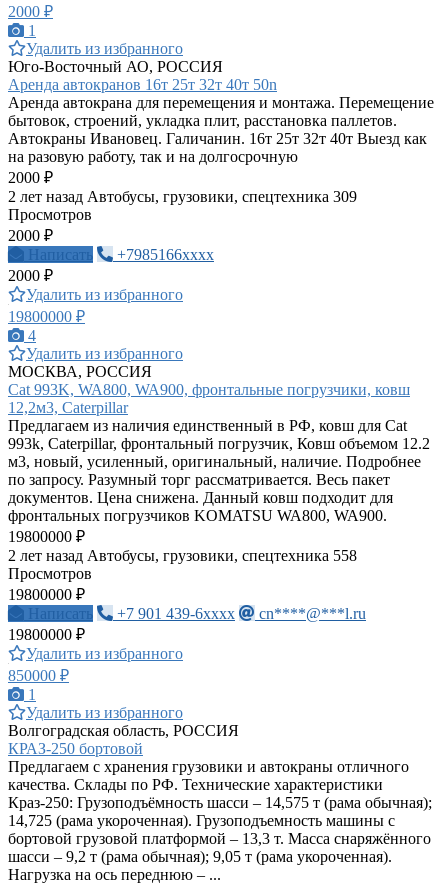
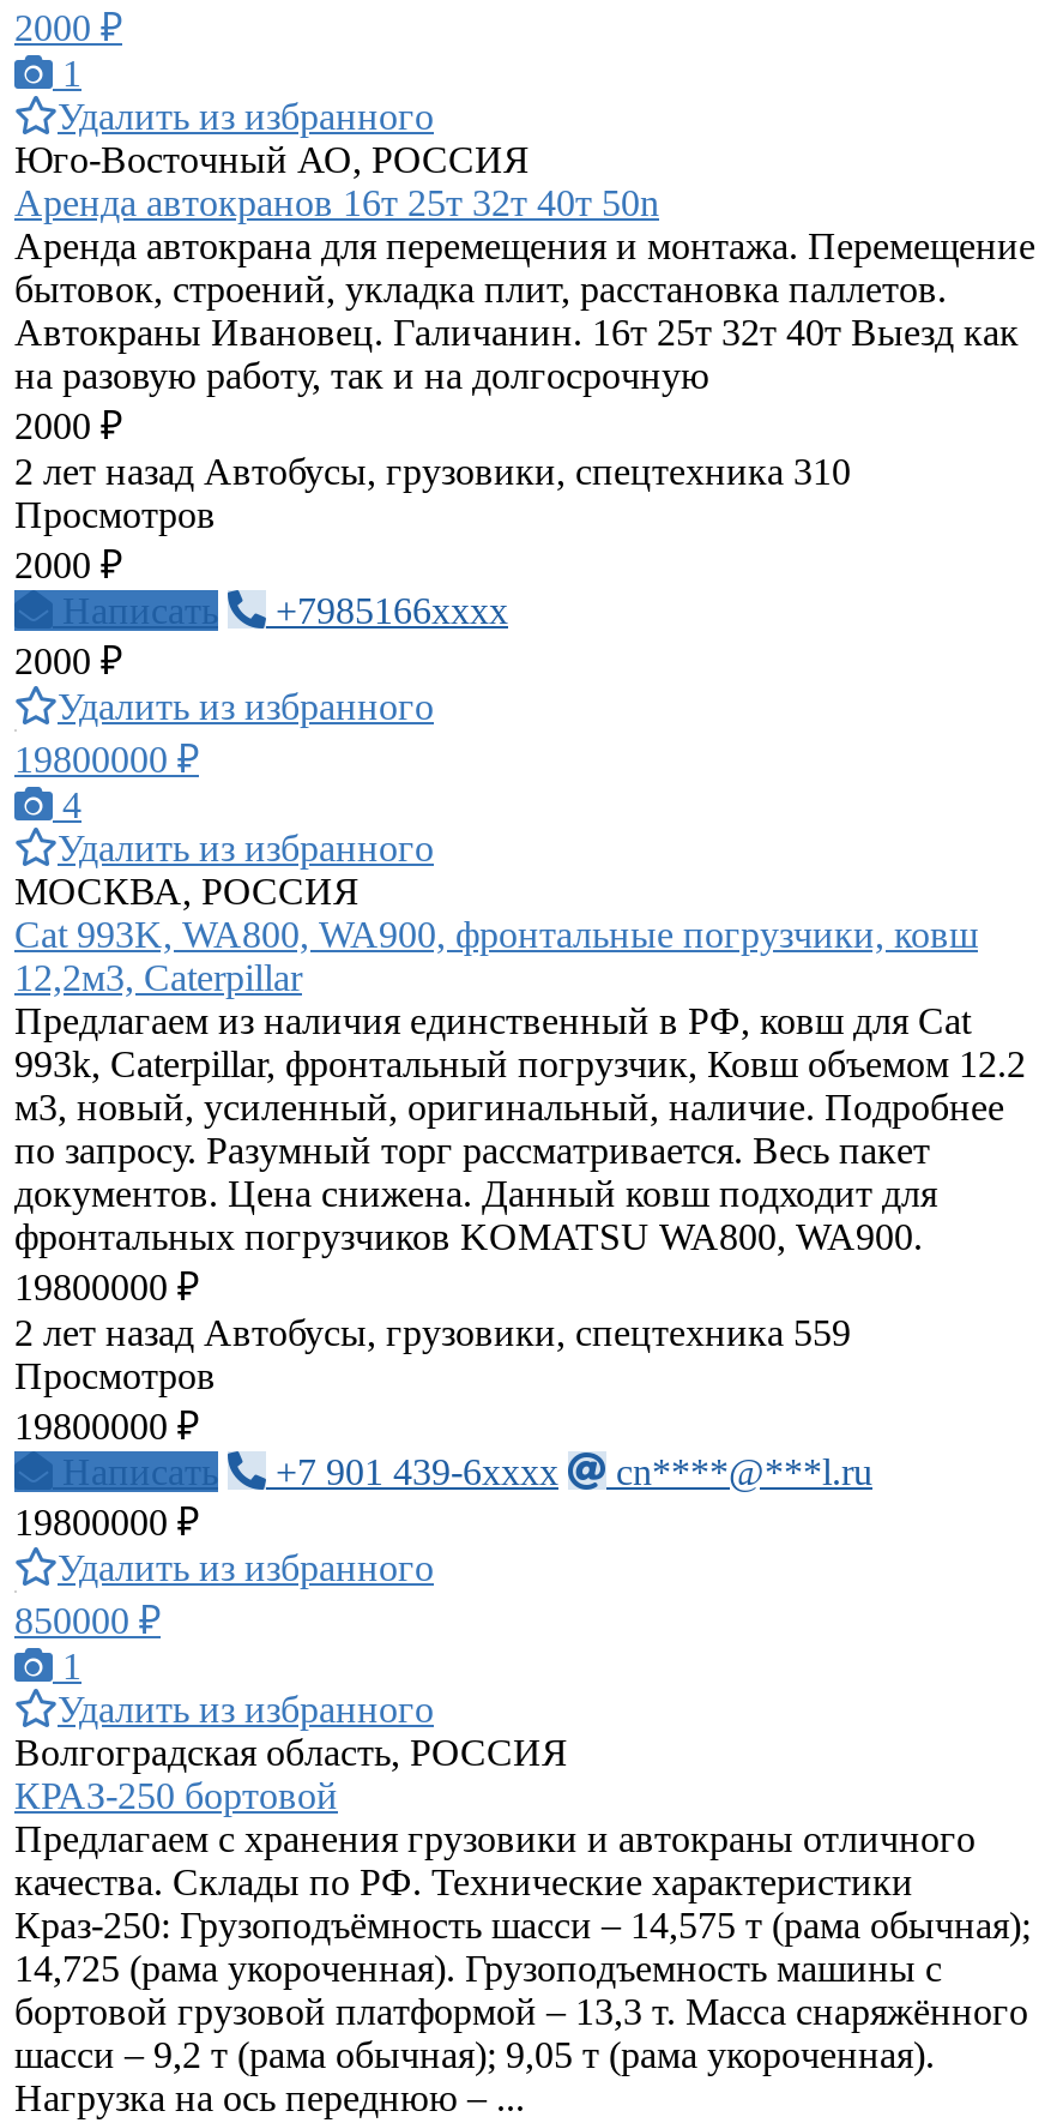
- 2 лет назад Автобусы, грузовики, спецтехника 309
+ 2 лет назад Автобусы, грузовики, спецтехника 310

- 2 лет назад Автобусы, грузовики, спецтехника 558
+ 2 лет назад Автобусы, грузовики, спецтехника 559
